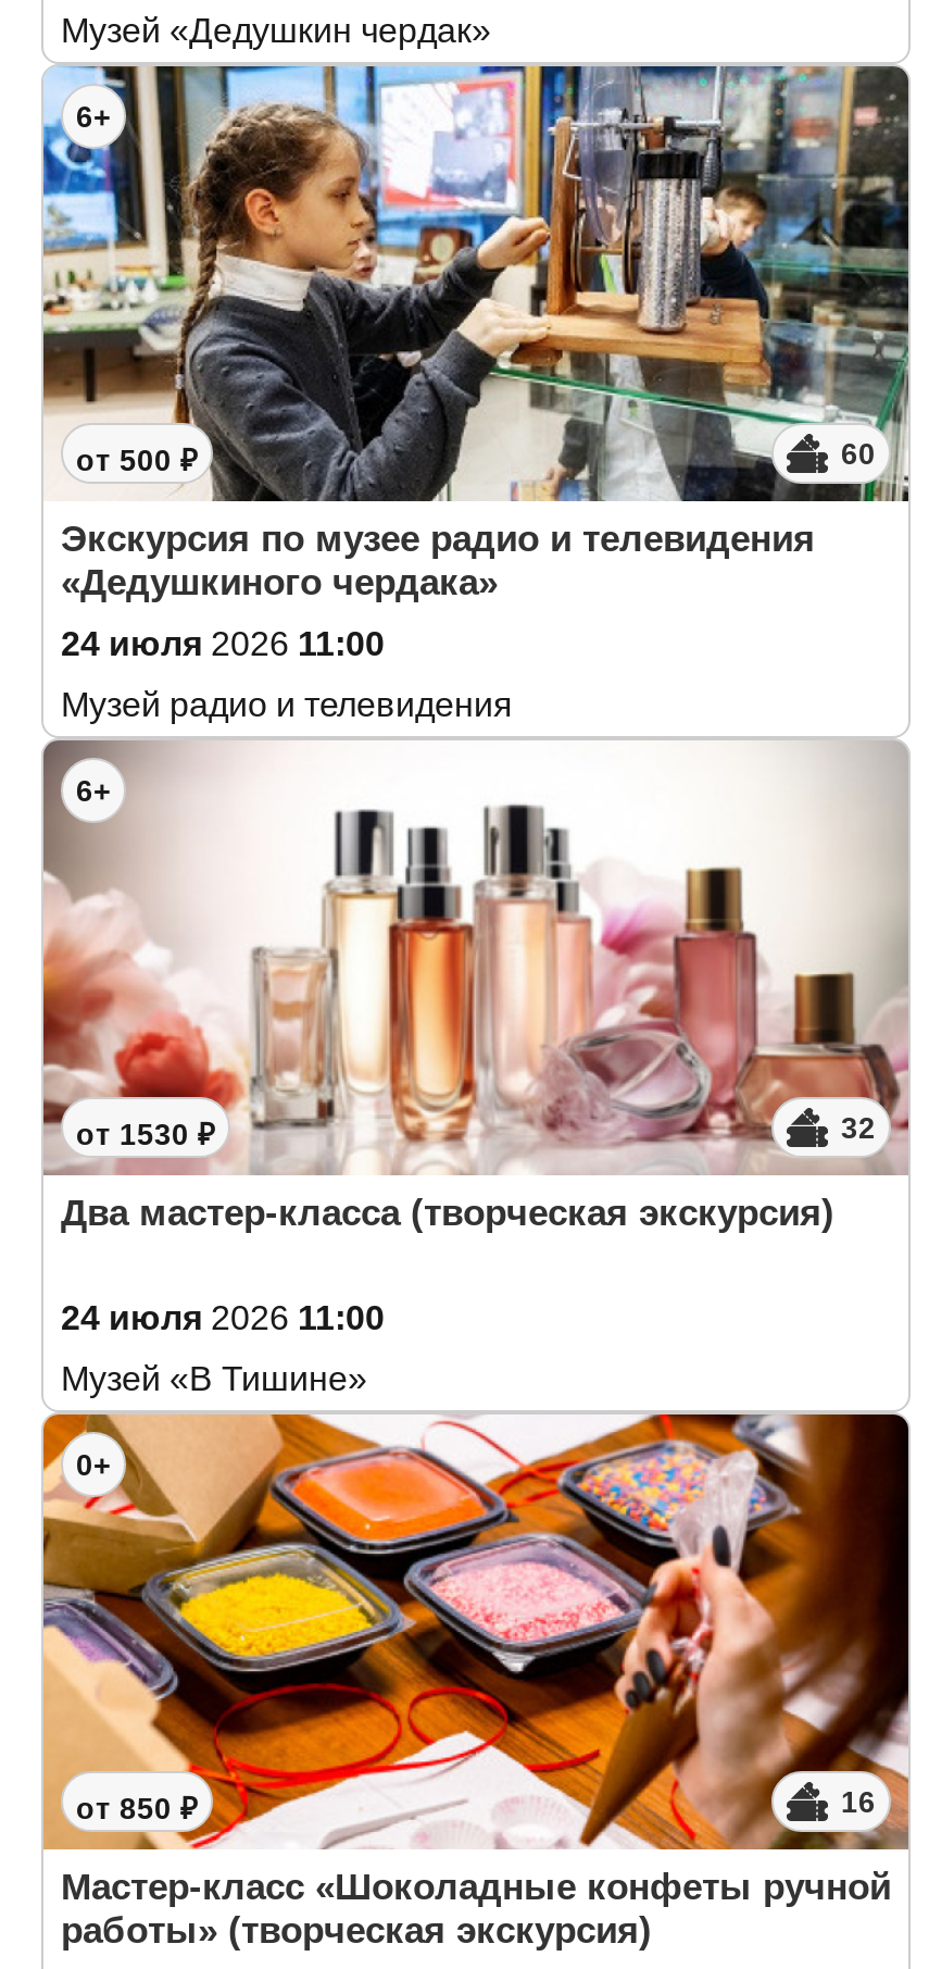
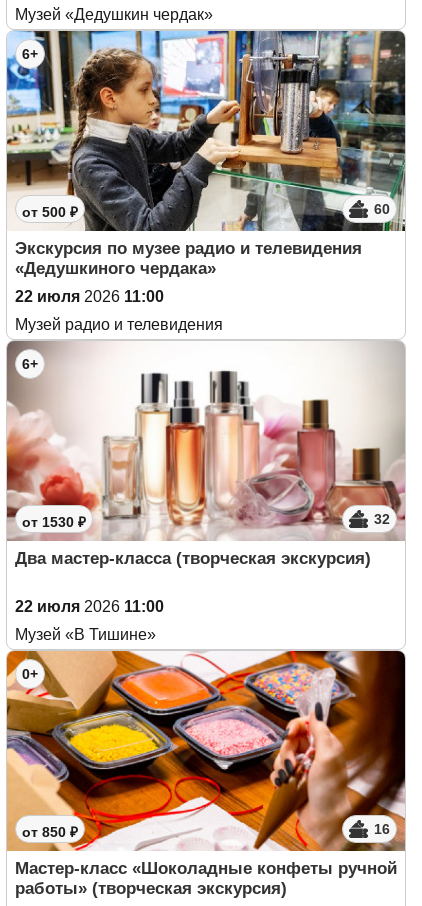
- 24 июля 2026 11:00
+ 22 июля 2026 11:00

- 24 июля 2026 11:00
+ 22 июля 2026 11:00
